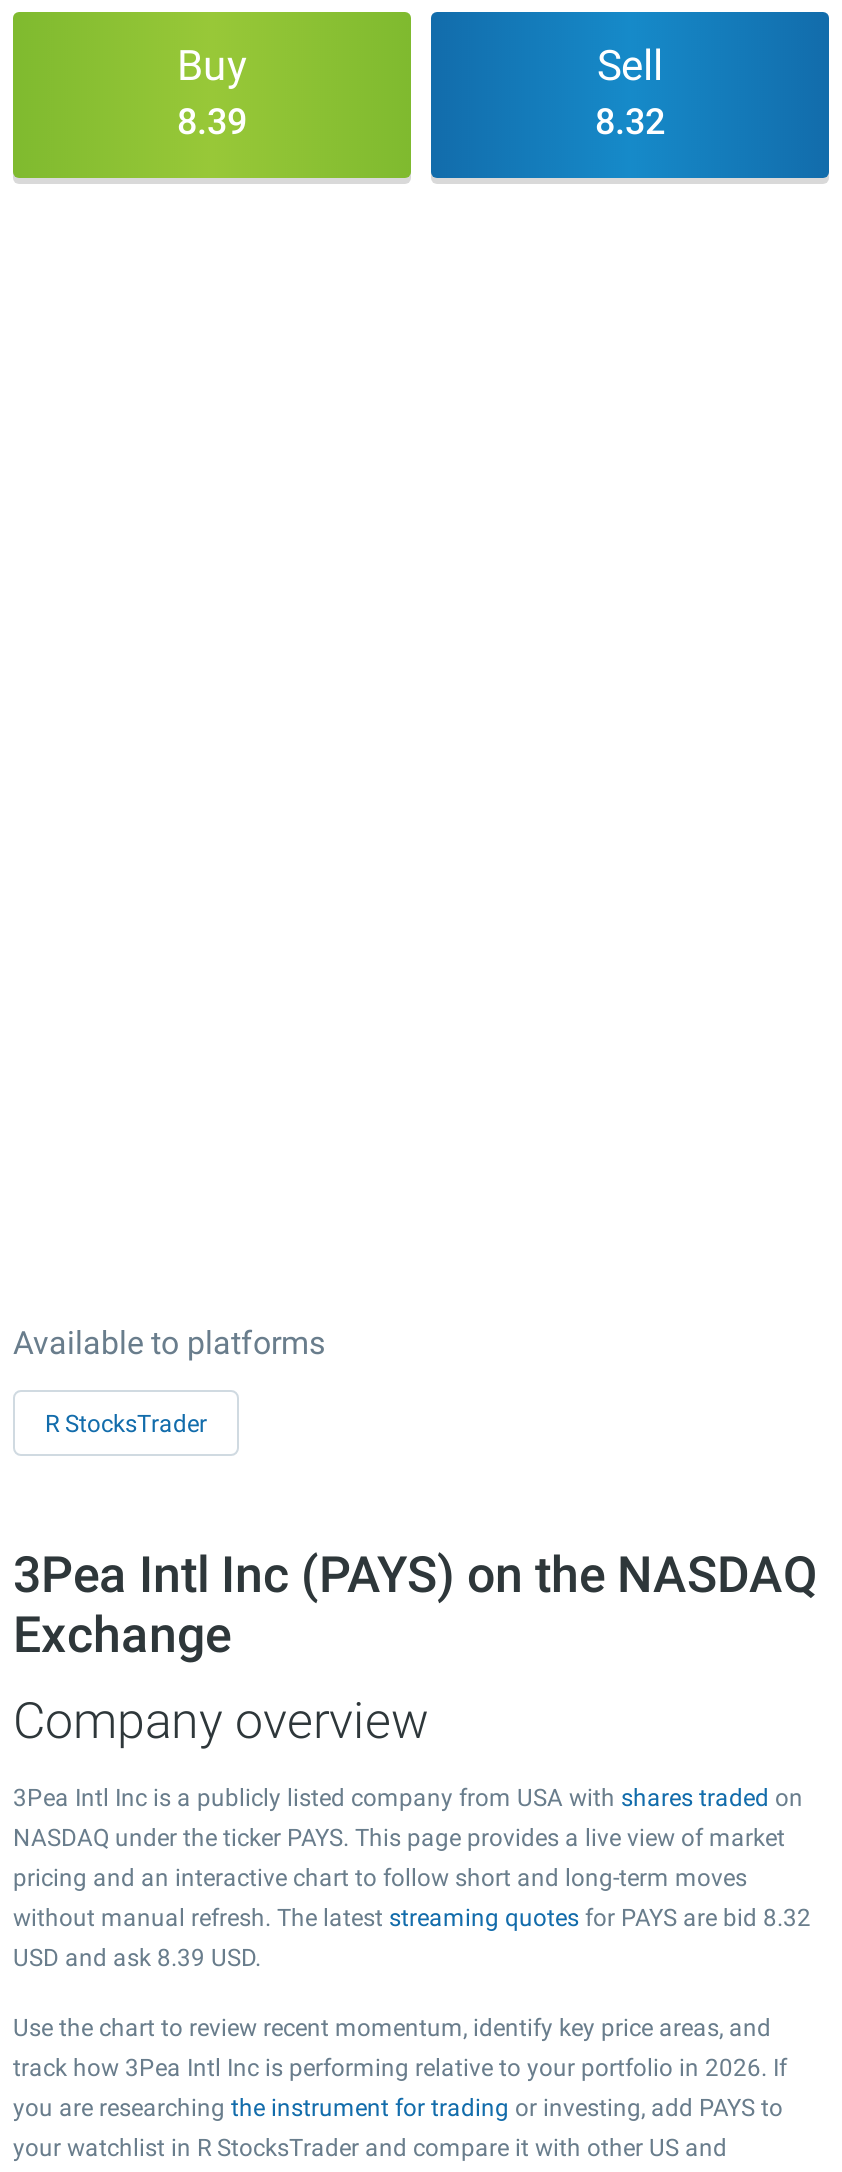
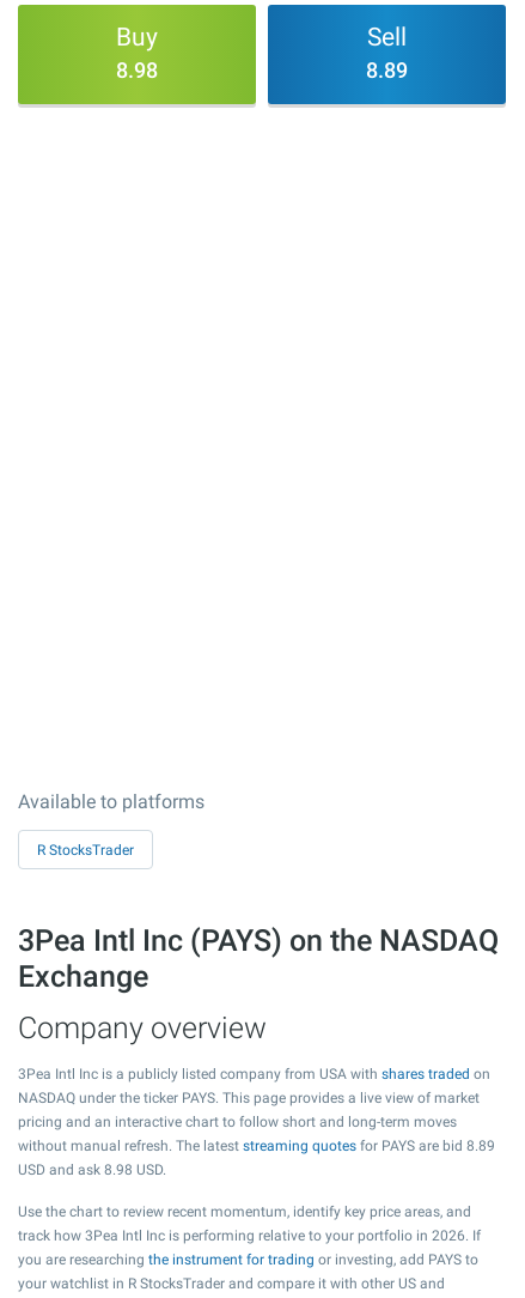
- 8.39
+ 8.98

- 8.32
+ 8.89

- without manual refresh. The latest streaming quotes for PAYS are bid 8.32
+ without manual refresh. The latest streaming quotes for PAYS are bid 8.89

- USD and ask 8.39 USD.
+ USD and ask 8.98 USD.
